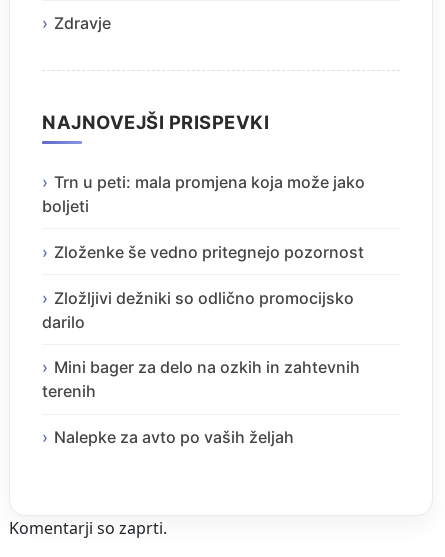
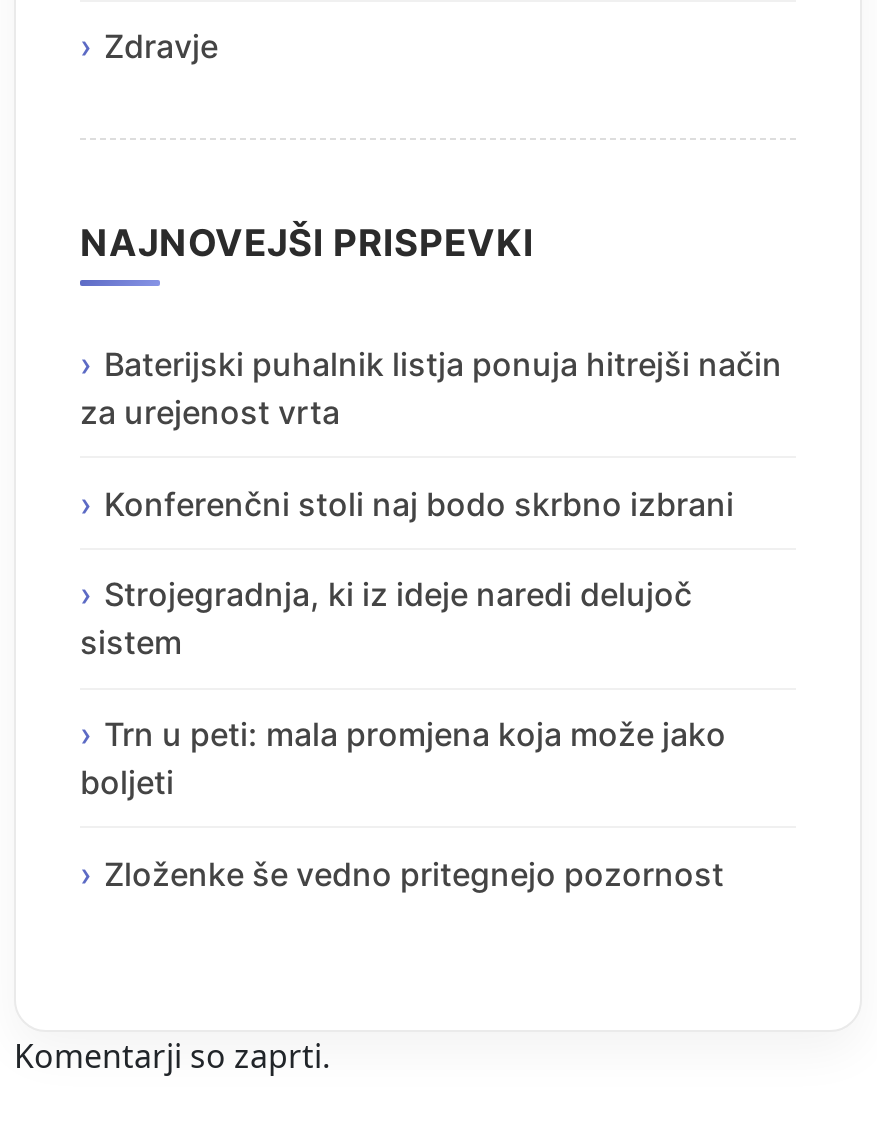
+ Baterijski puhalnik listja ponuja hitrejši način
+ za urejenost vrta
+ Konferenčni stoli naj bodo skrbno izbrani
+ Strojegradnja, ki iz ideje naredi delujoč
+ sistem

moved down: Trn u peti: mala promjena koja može jako | boljeti | Zloženke še vedno pritegnejo pozornost

- Zložljivi dežniki so odlično promocijsko
- darilo
- Mini bager za delo na ozkih in zahtevnih
- terenih
- Nalepke za avto po vaših željah
